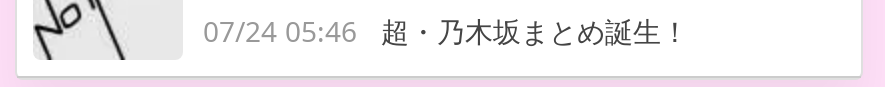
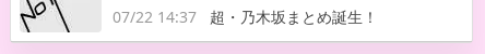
- 07/24 05:46 超・乃木坂まとめ誕生！
+ 07/22 14:37 超・乃木坂まとめ誕生！
